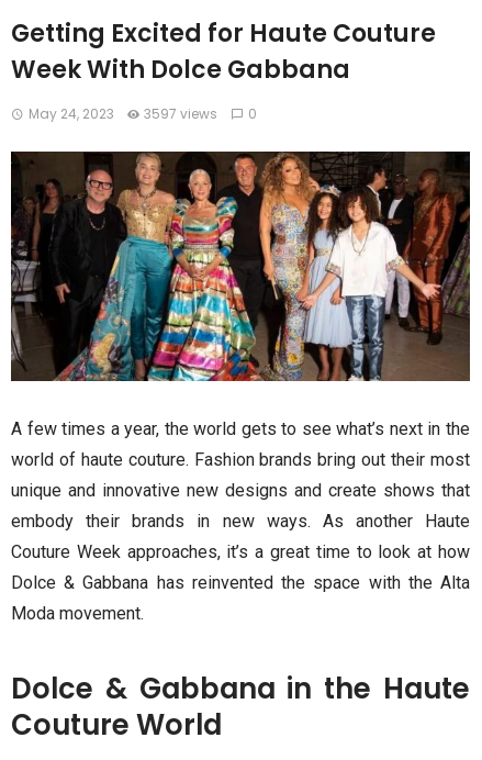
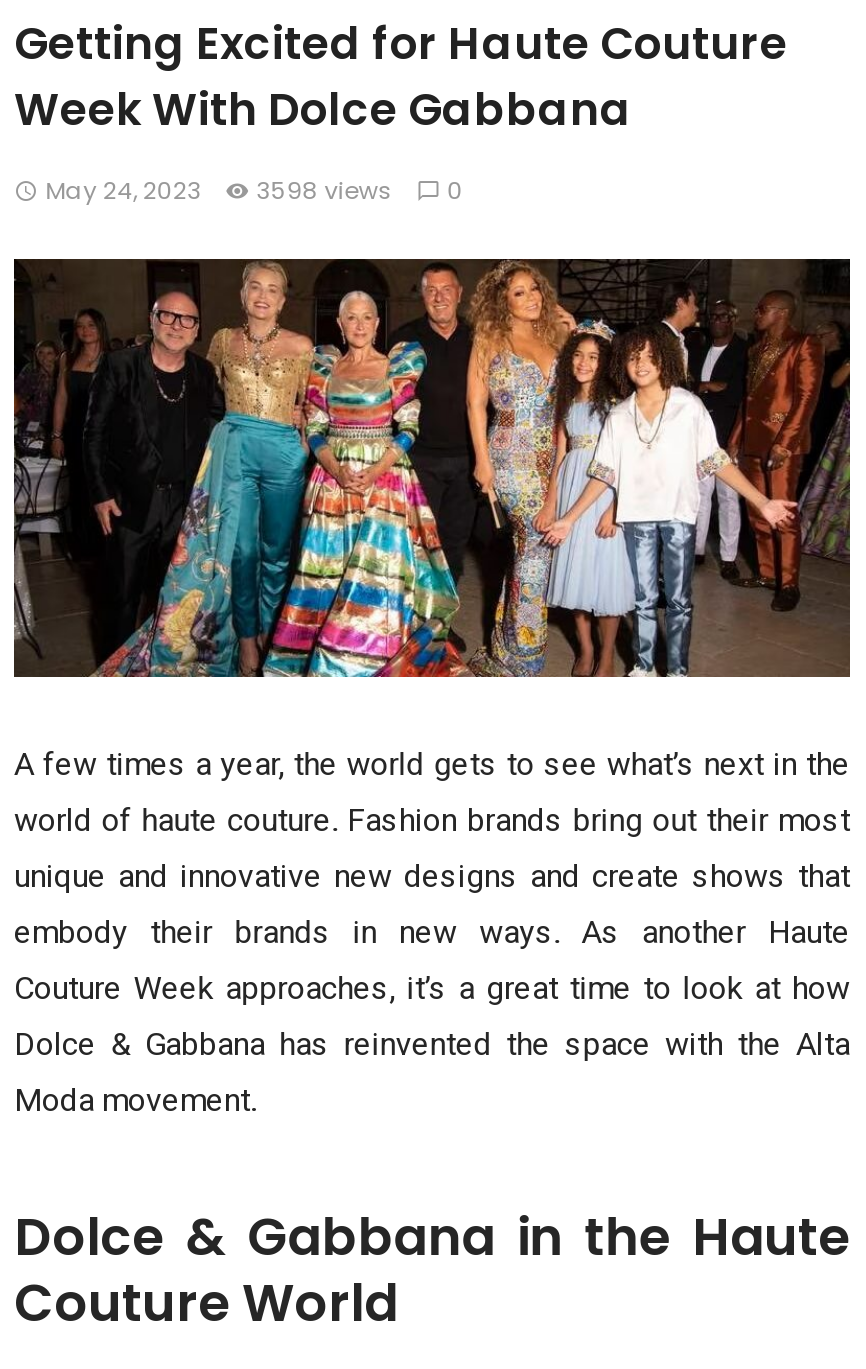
- May 24, 2023 3597 views 0
+ May 24, 2023 3598 views 0
